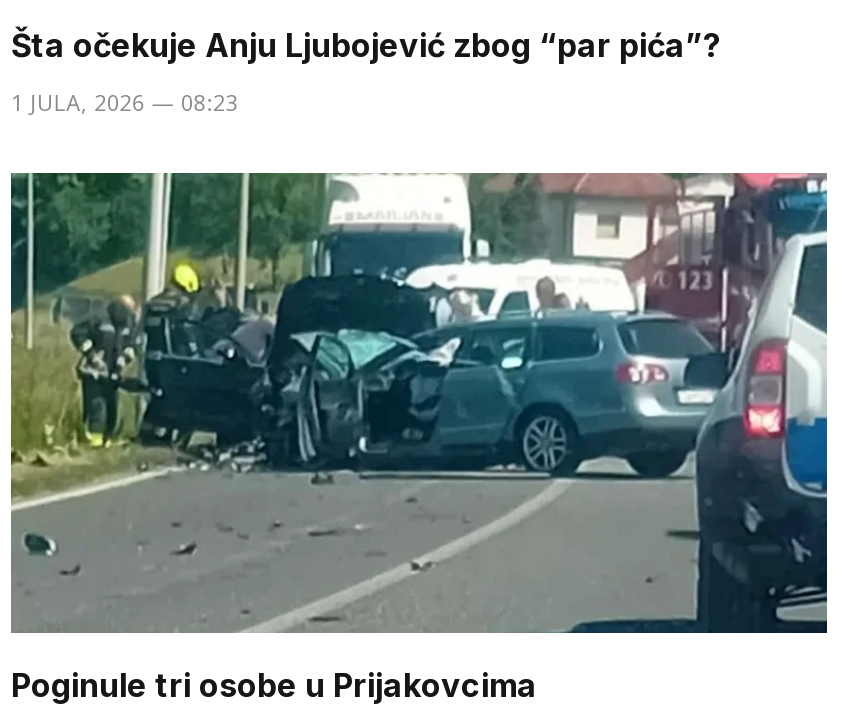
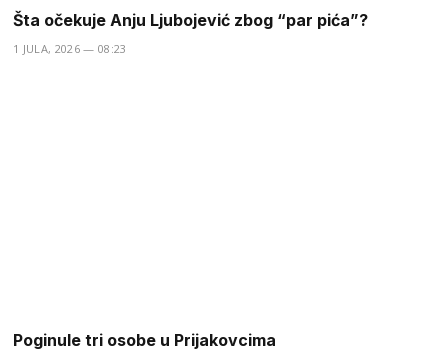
- [image]
